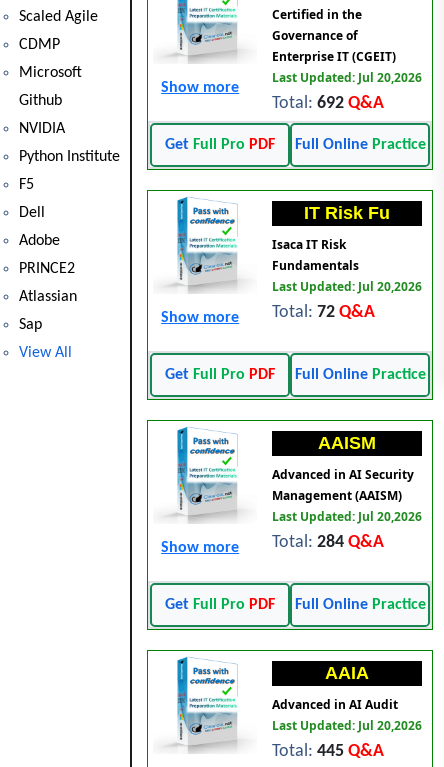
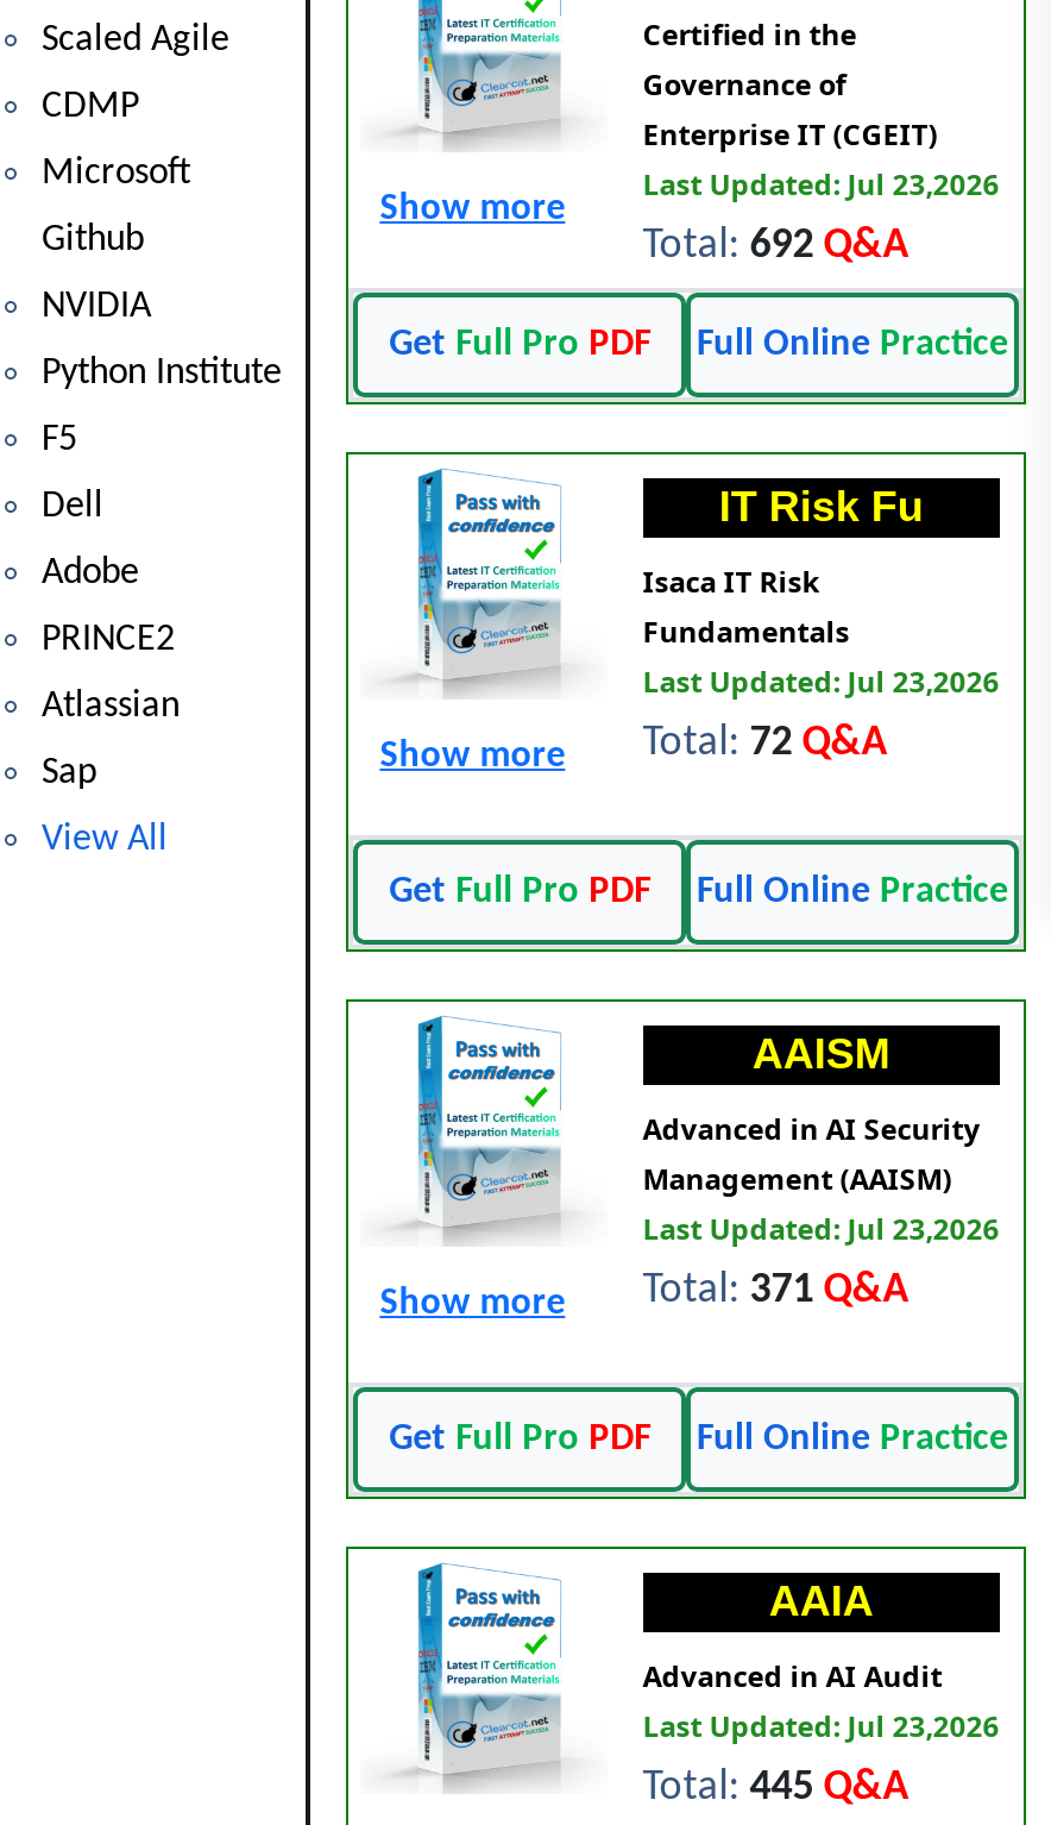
- Last Updated: Jul 20,2026
+ Last Updated: Jul 23,2026

- Last Updated: Jul 20,2026
+ Last Updated: Jul 23,2026

- Last Updated: Jul 20,2026
+ Last Updated: Jul 23,2026

- Total: 284 Q&A
+ Total: 371 Q&A

- Last Updated: Jul 20,2026
+ Last Updated: Jul 23,2026
